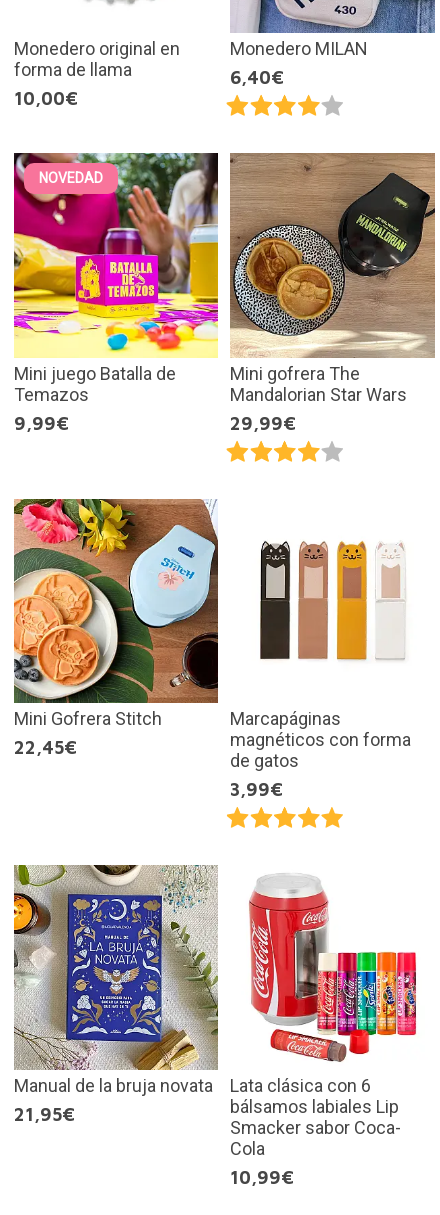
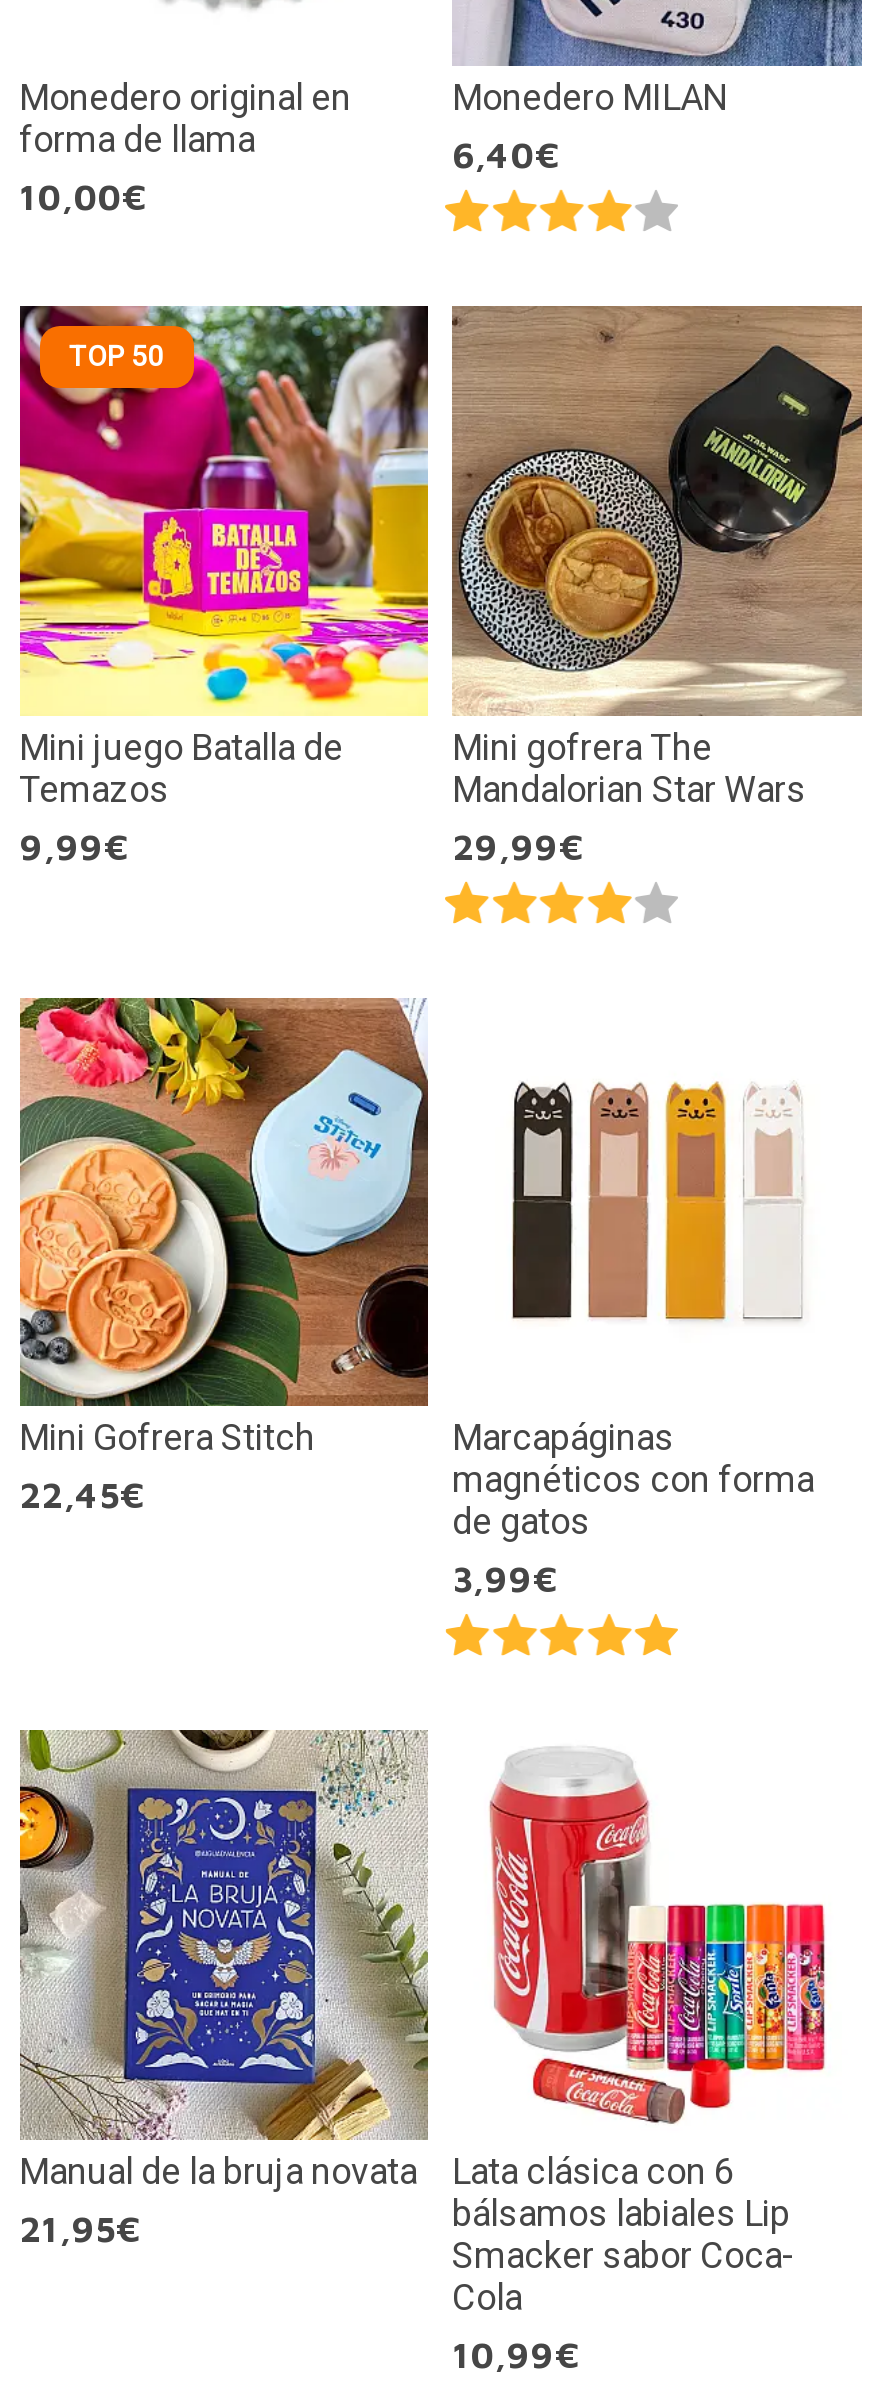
- NOVEDAD
+ TOP 50
